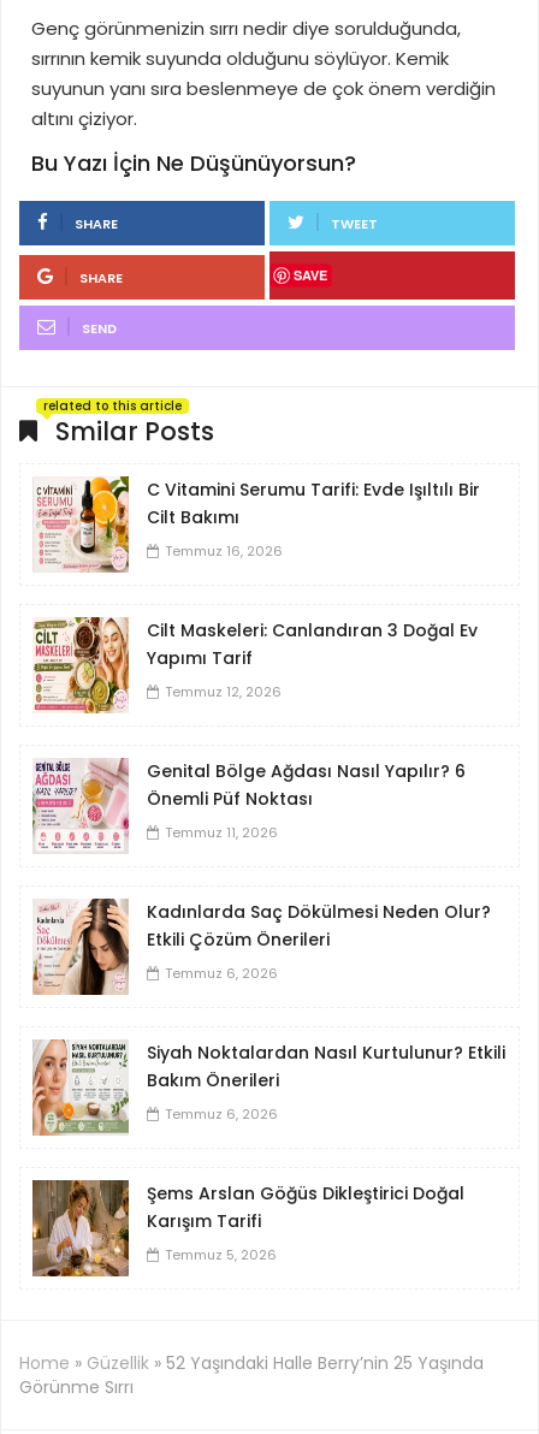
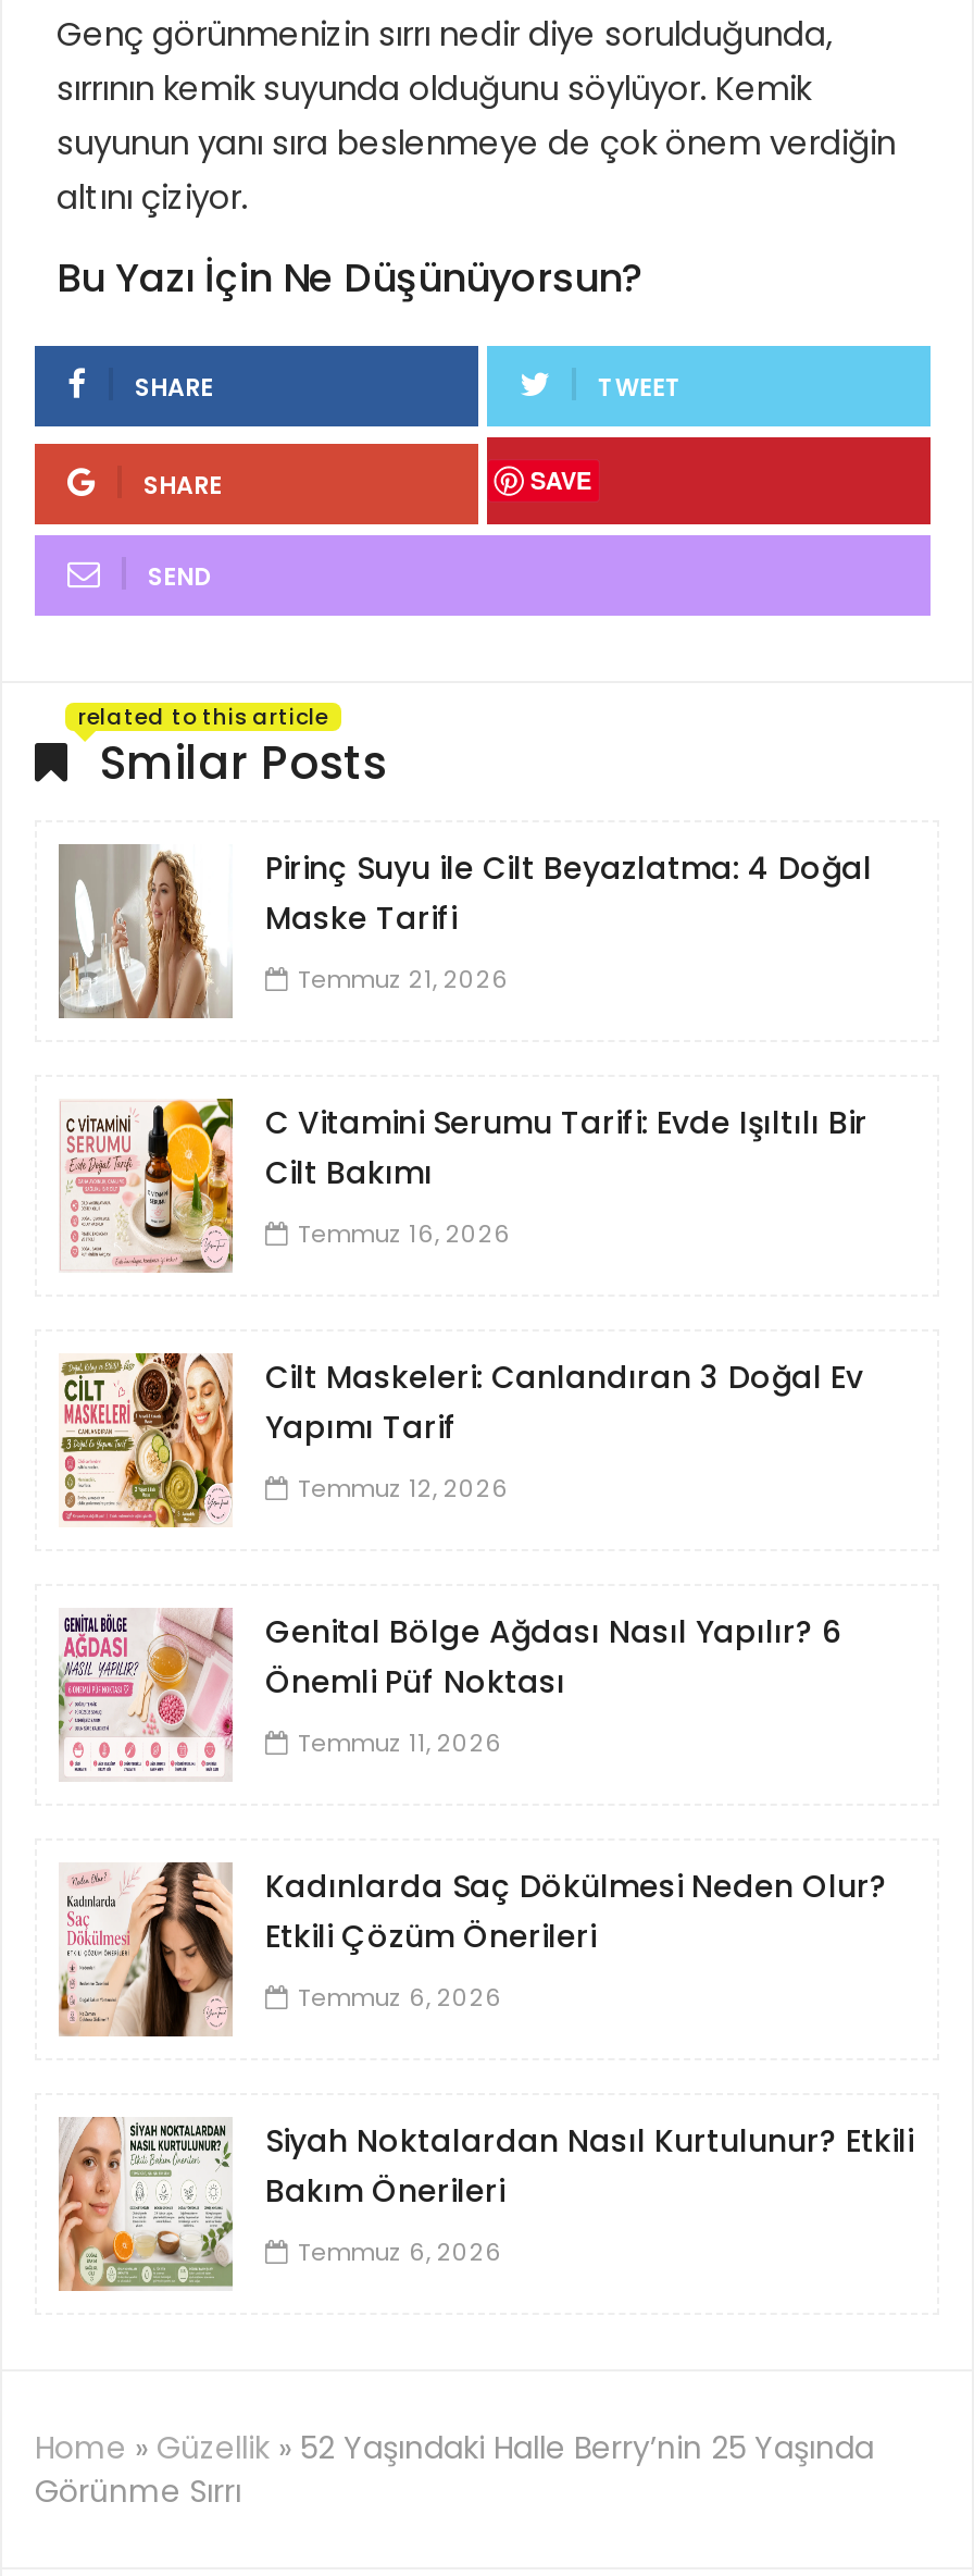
+ [image]
+ Pirinç Suyu ile Cilt Beyazlatma: 4 Doğal
+ Maske Tarifi
+ Temmuz 21, 2026

moved down: [image] | C Vitamini Serumu Tarifi: Evde Işıltılı Bir | Cilt Bakımı | ... | Bakım Önerileri | Temmuz 6, 2026

- [image]
- Şems Arslan Göğüs Dikleştirici Doğal
- Karışım Tarifi
- Temmuz 5, 2026
